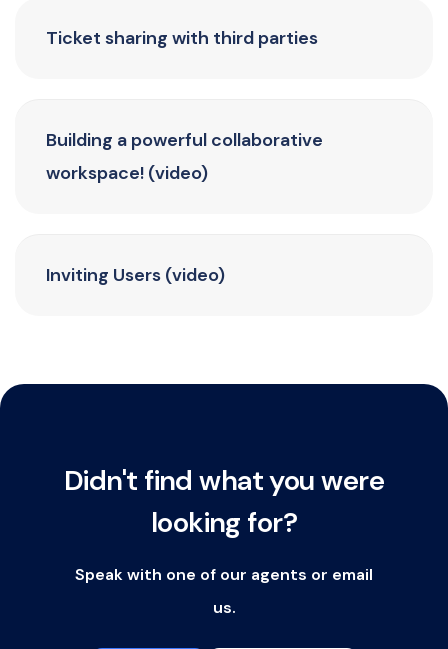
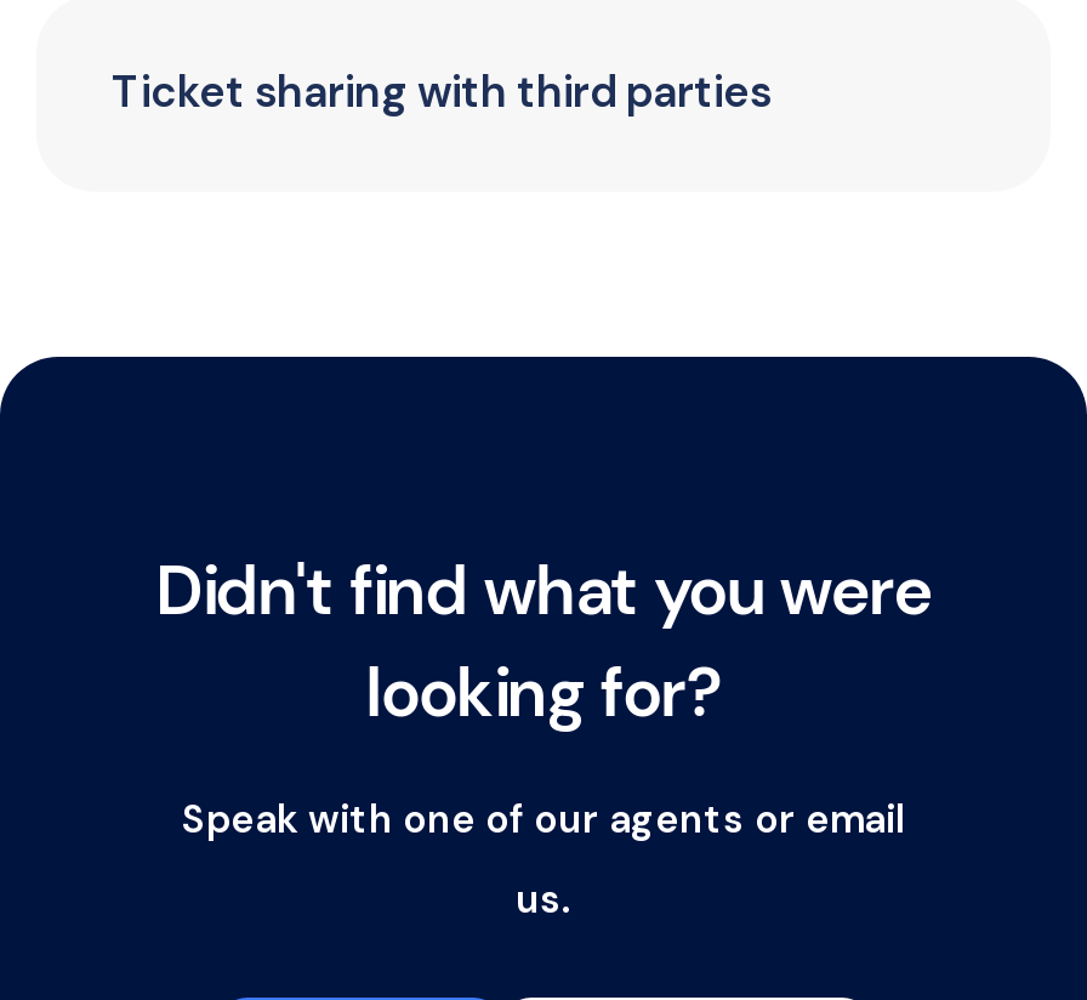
- Building a powerful collaborative
- workspace! (video)

- Inviting Users (video)
